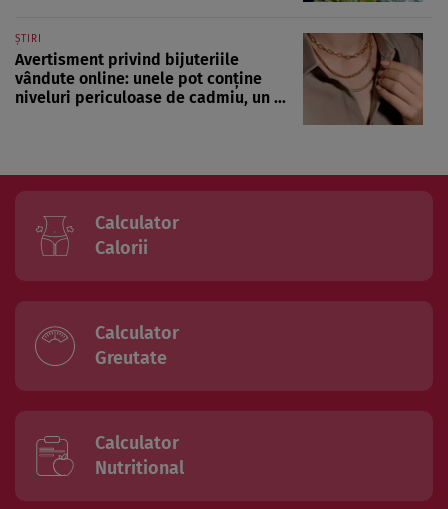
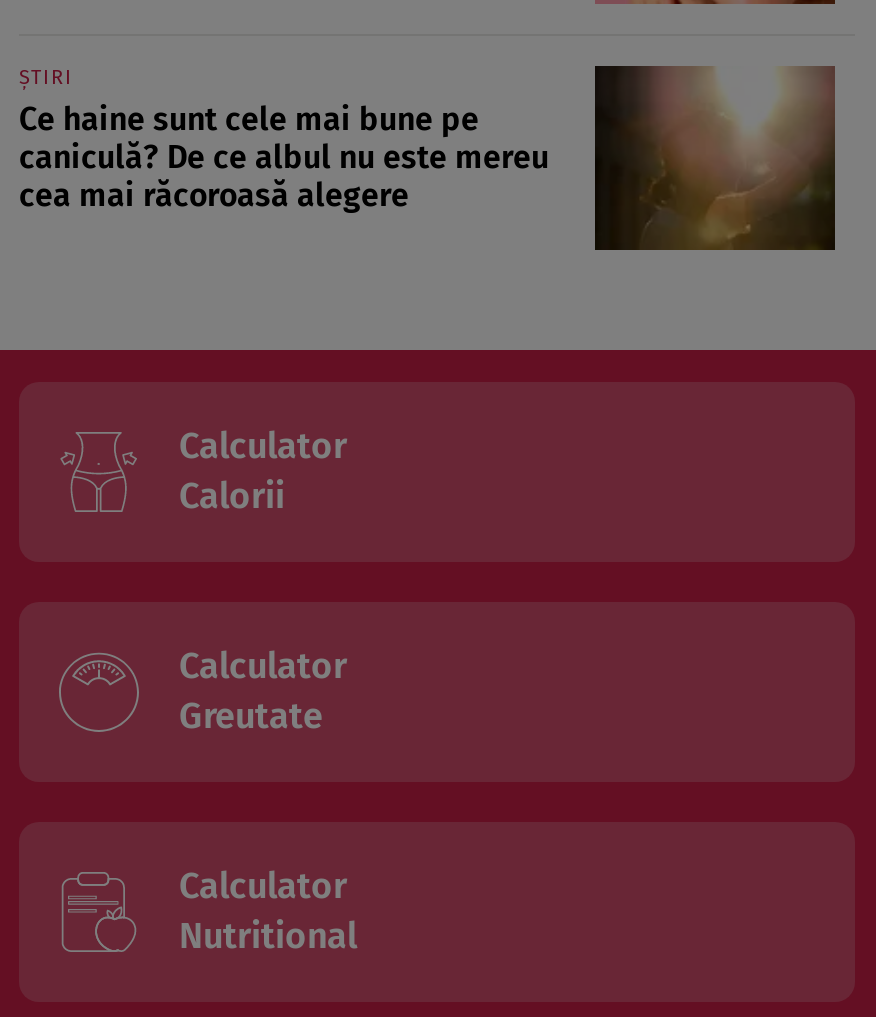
- [image]
- Avertisment privind bijuteriile
- vândute online: unele pot conține
- niveluri periculoase de cadmiu, un ...
+ [image]
+ Ce haine sunt cele mai bune pe
+ caniculă? De ce albul nu este mereu
+ cea mai răcoroasă alegere
